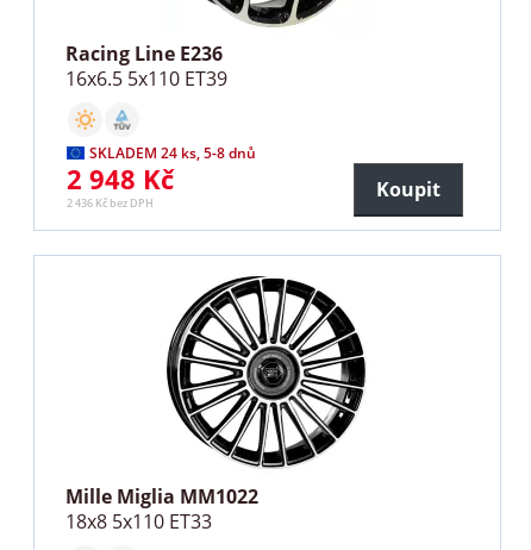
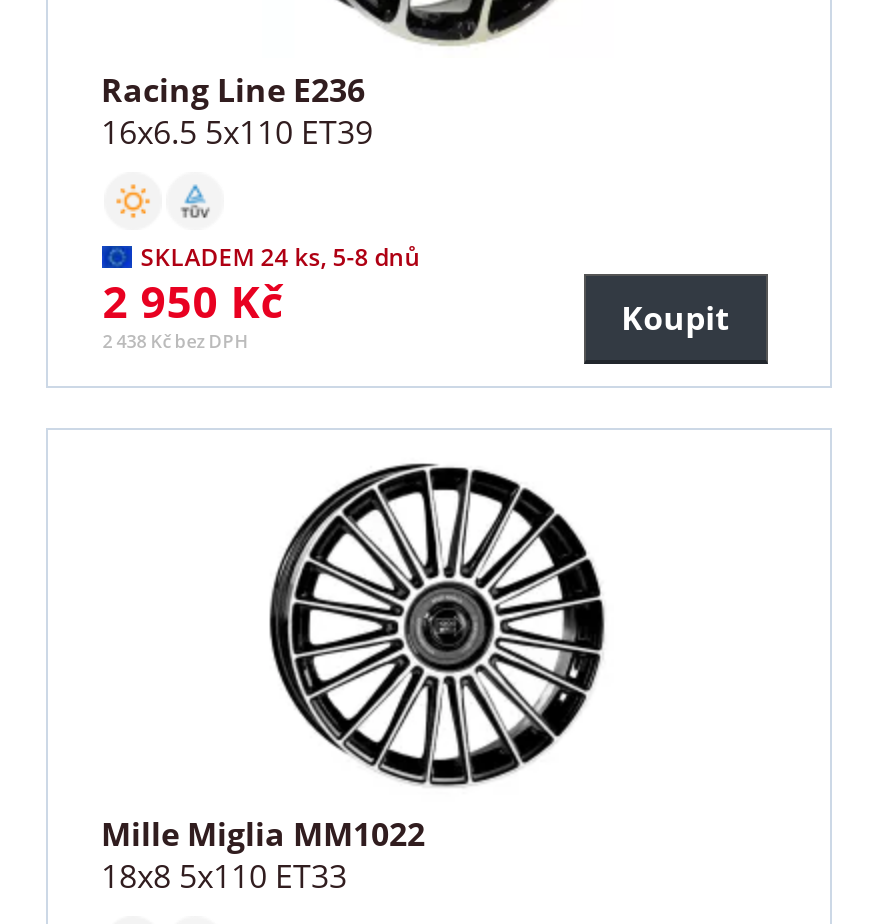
- 2 948 Kč
+ 2 950 Kč

- 2 436 Kč bez DPH
+ 2 438 Kč bez DPH
